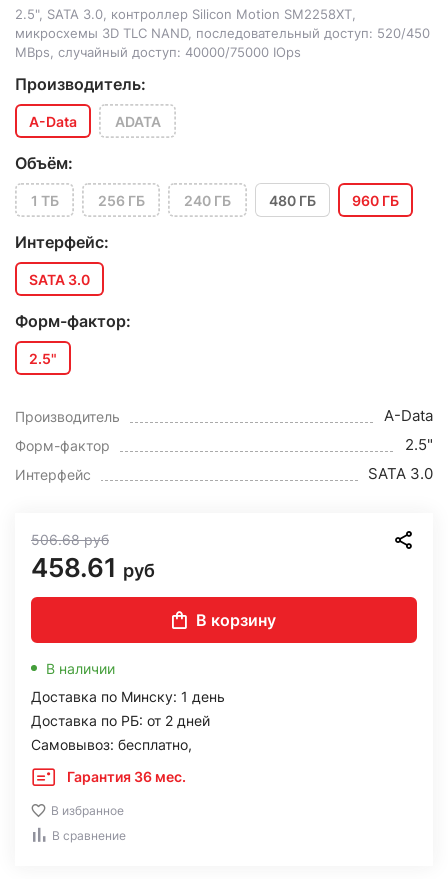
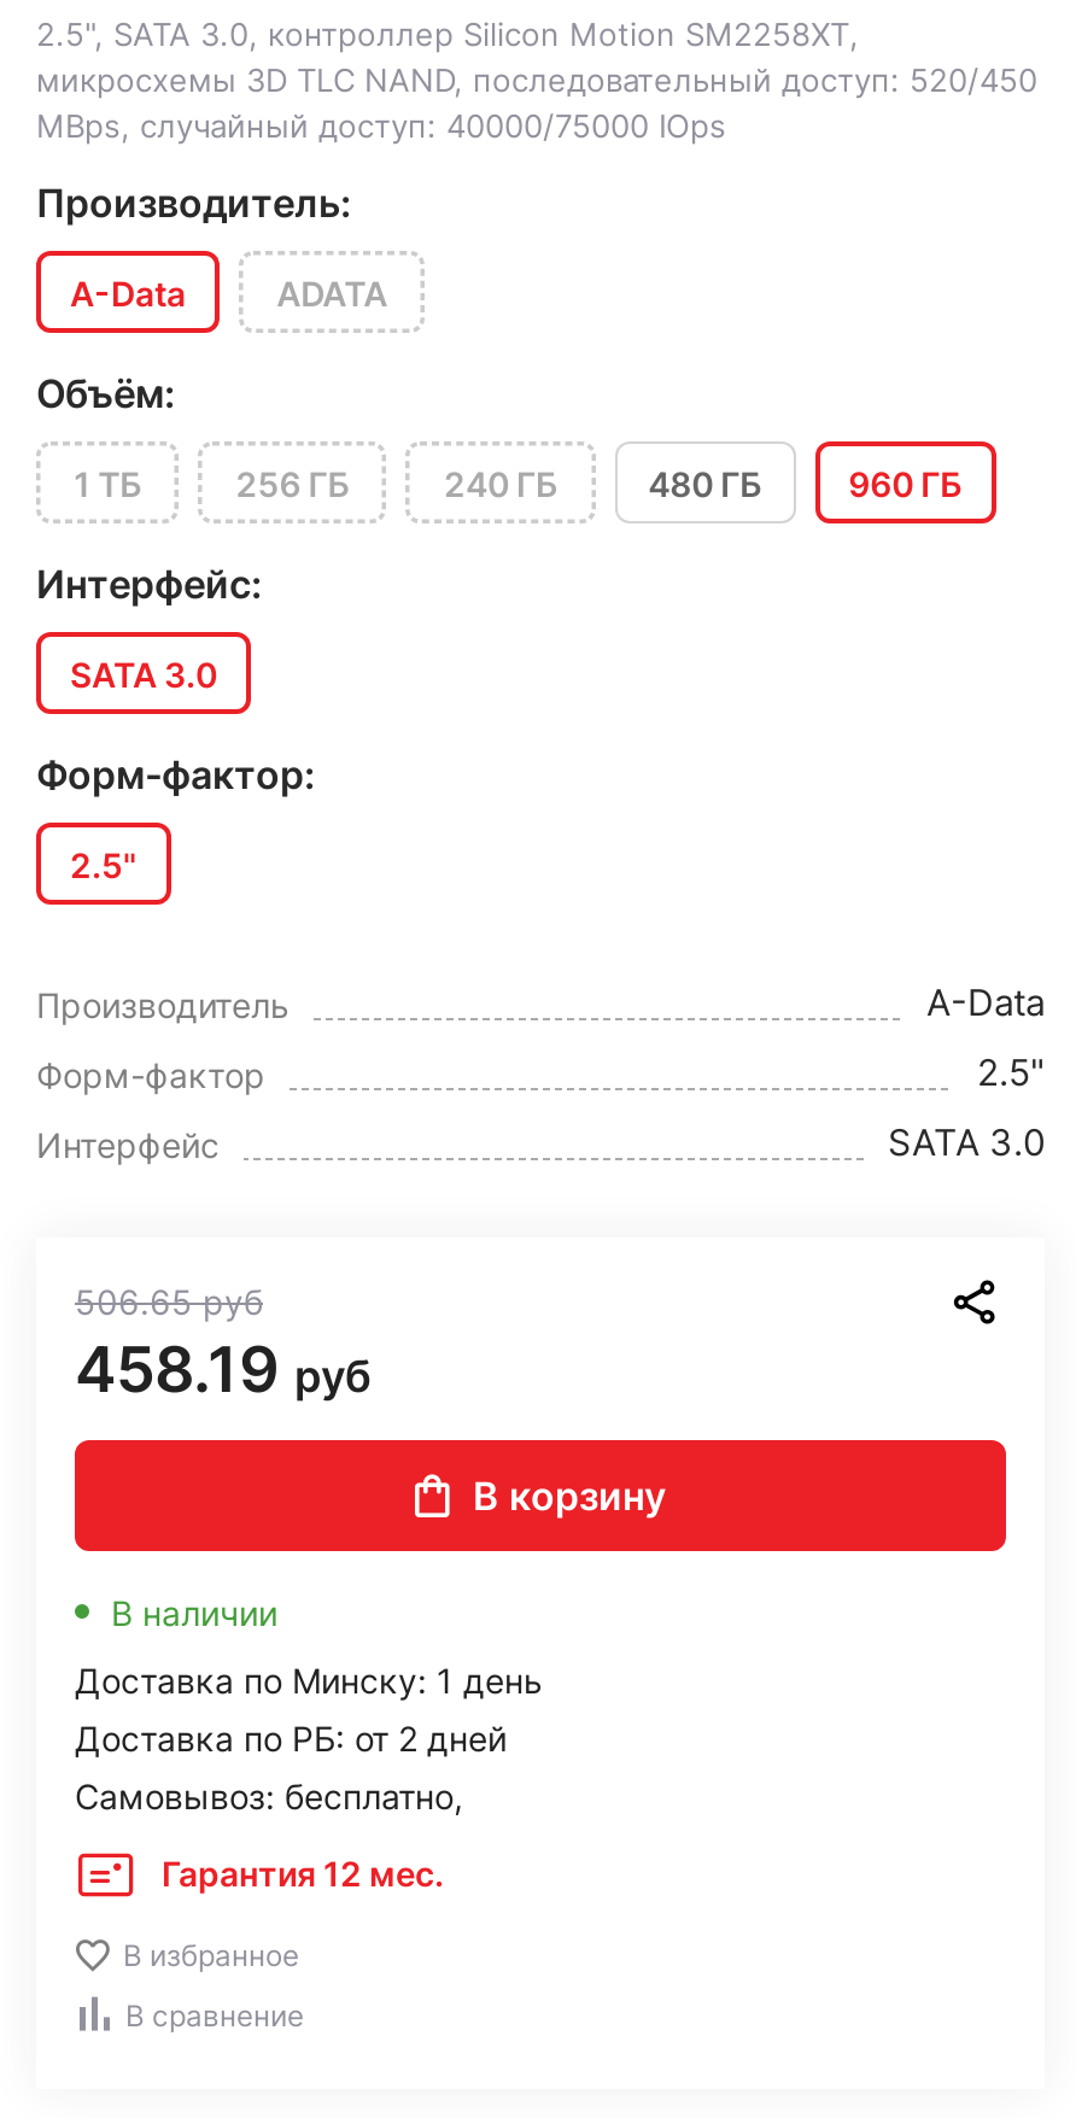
- 506.68руб
+ 506.65руб

- 458.61 руб
+ 458.19 руб

- Гарантия 36 мес.
+ Гарантия 12 мес.
